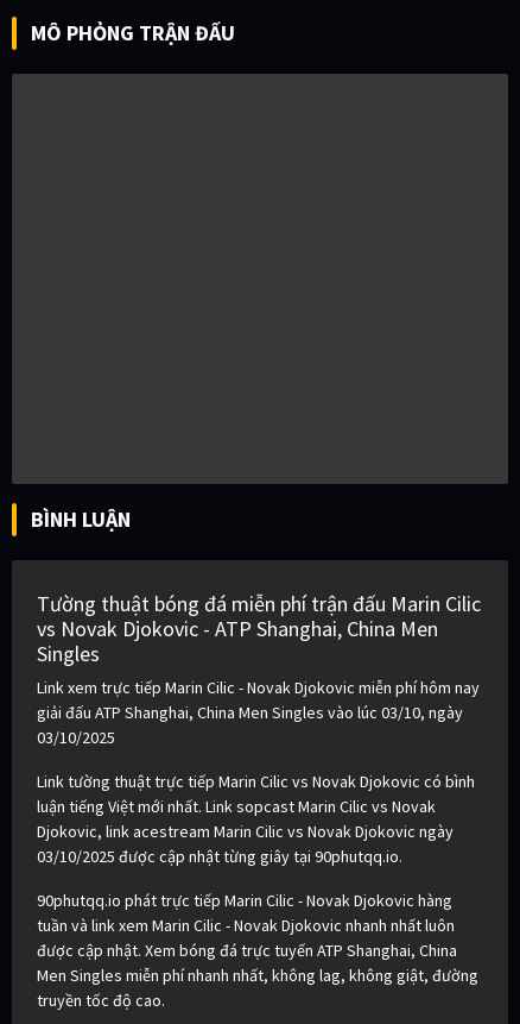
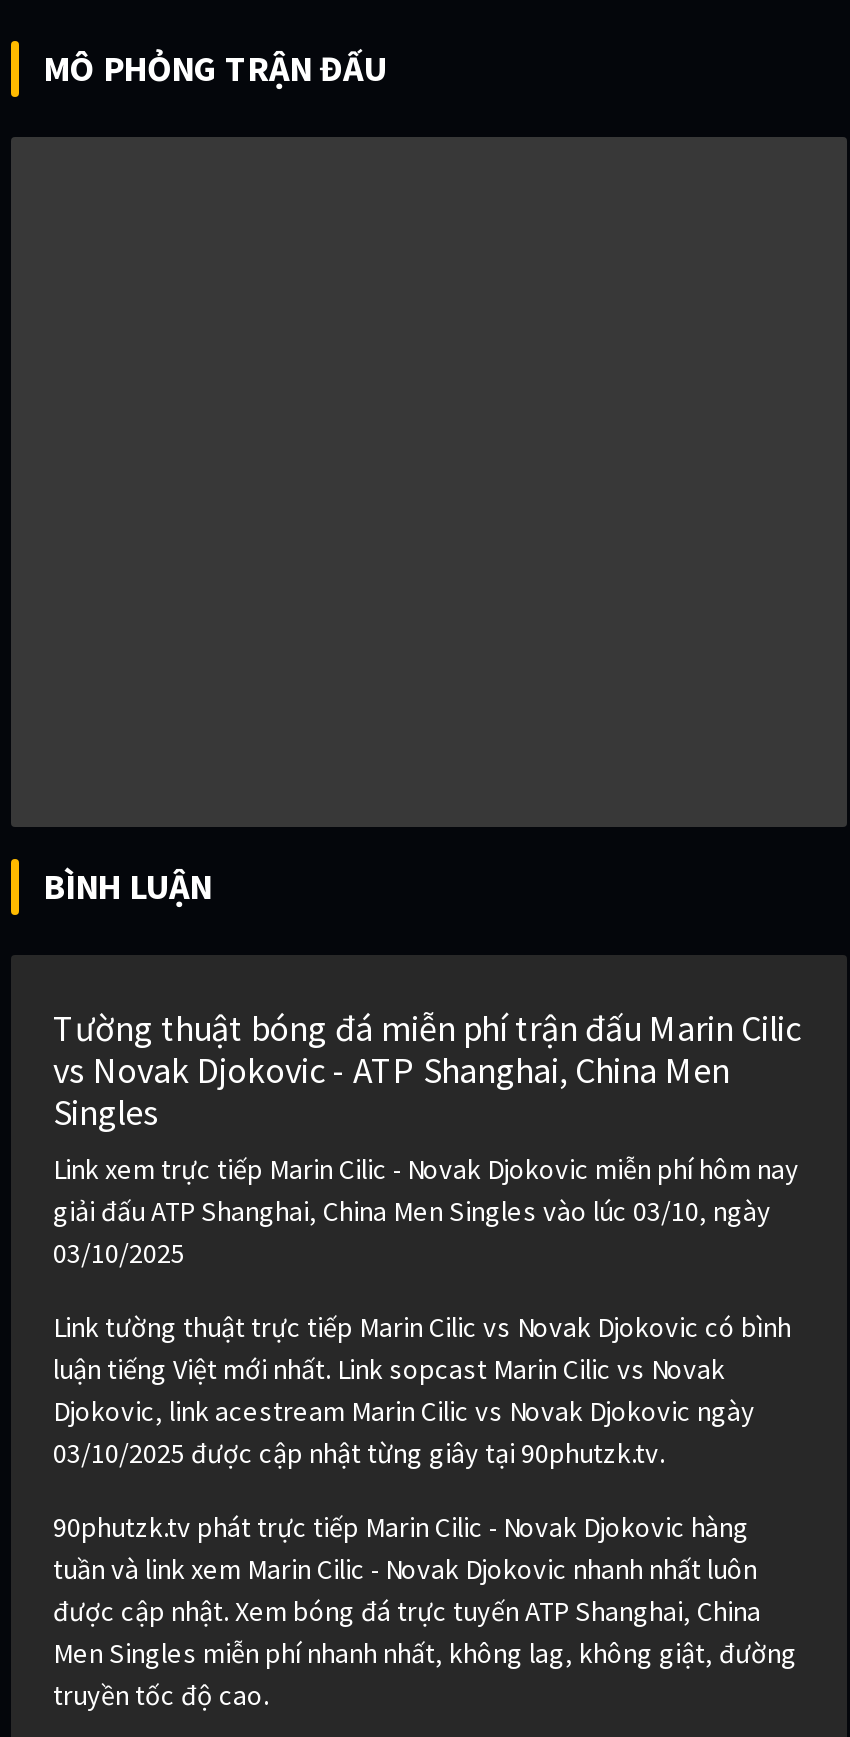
- 03/10/2025 được cập nhật từng giây tại 90phutqq.io.
+ 03/10/2025 được cập nhật từng giây tại 90phutzk.tv.

- 90phutqq.io phát trực tiếp Marin Cilic - Novak Djokovic hàng
+ 90phutzk.tv phát trực tiếp Marin Cilic - Novak Djokovic hàng
